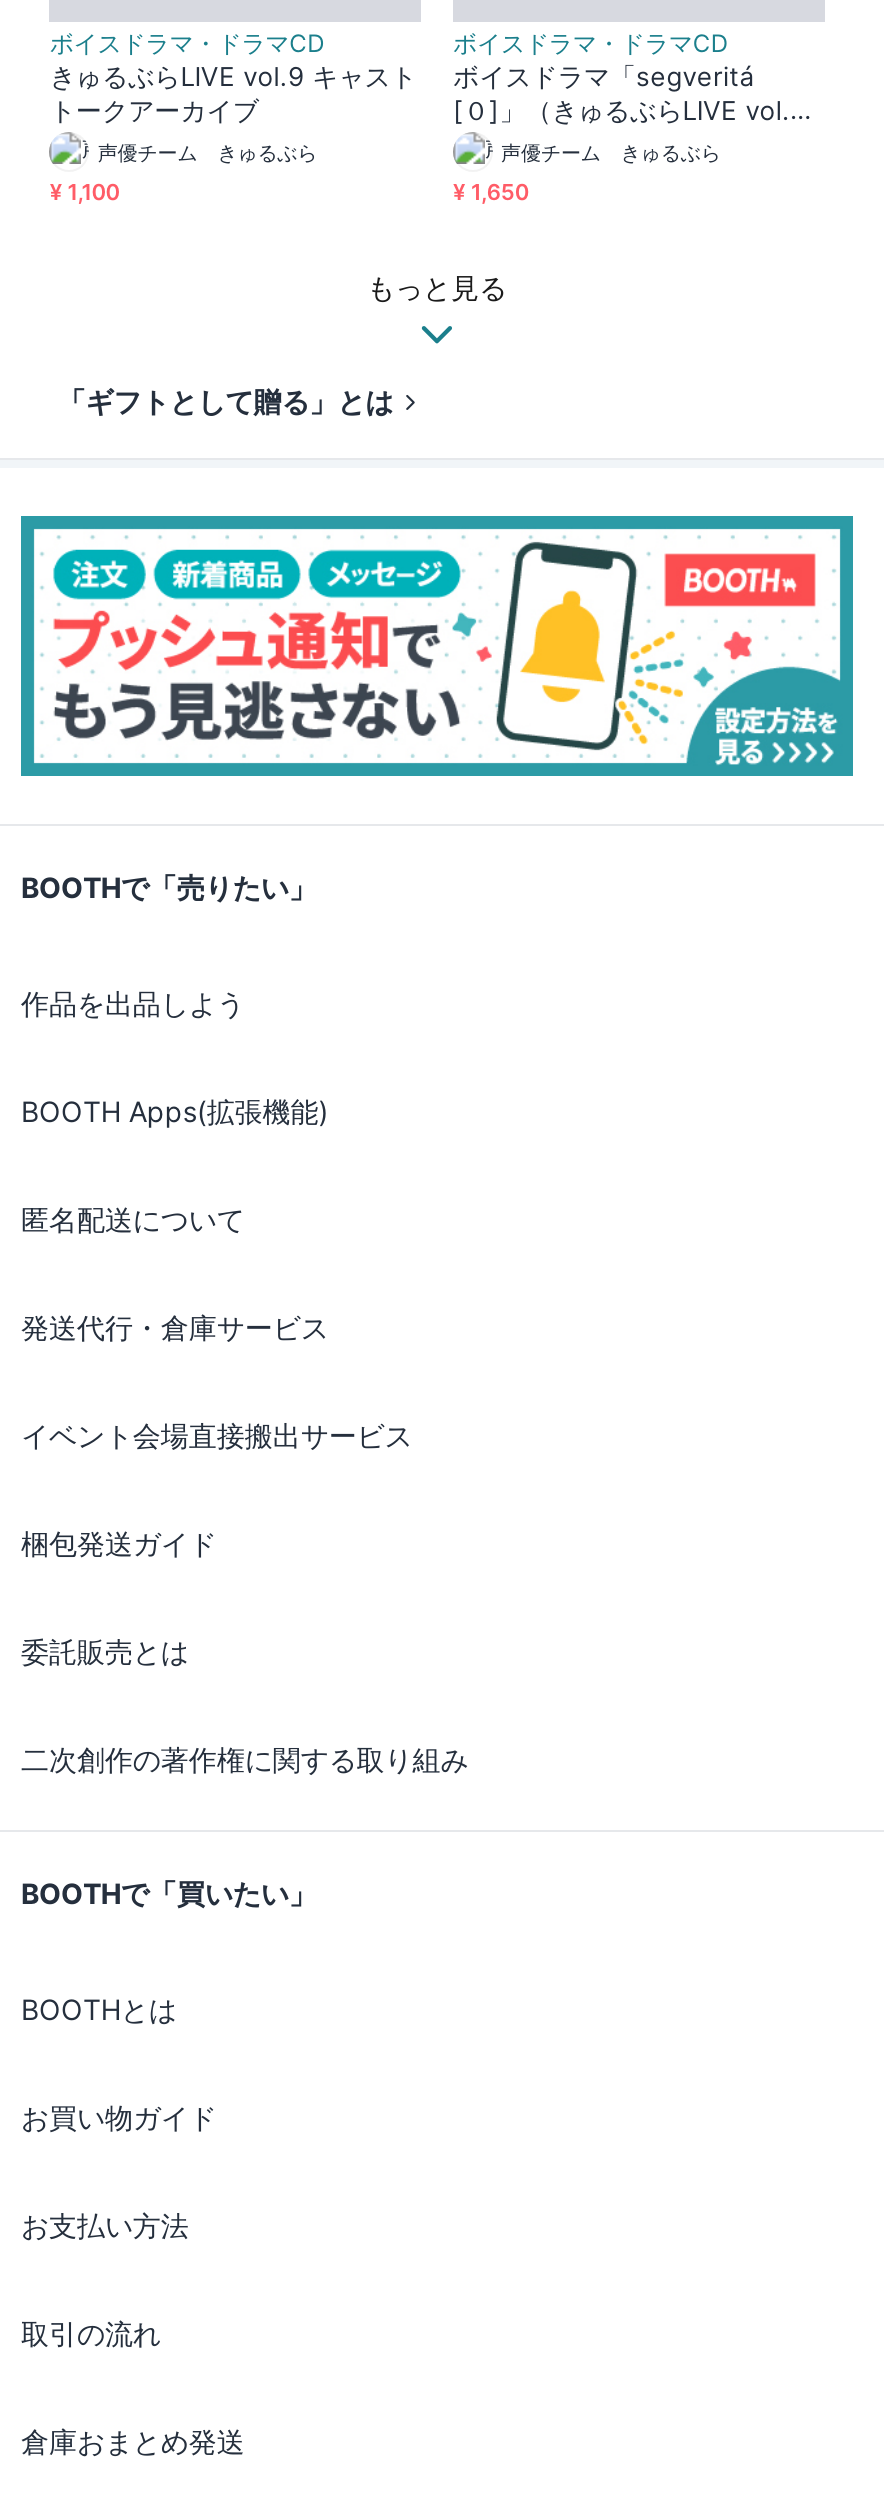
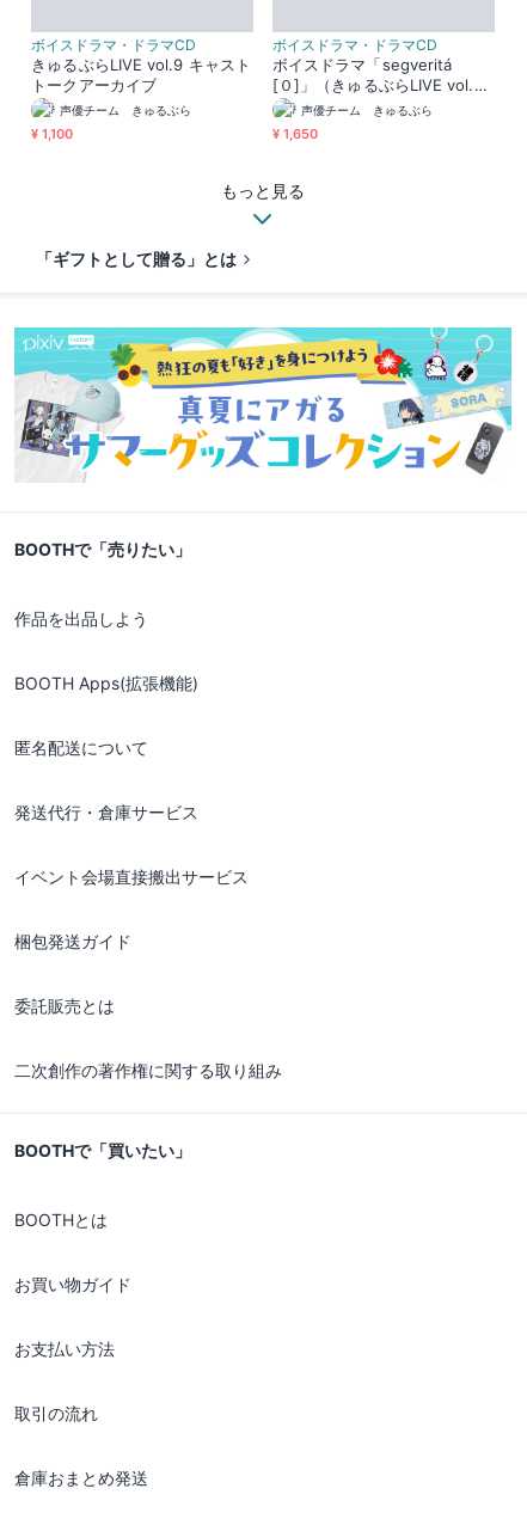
- [image]
+ [image]
